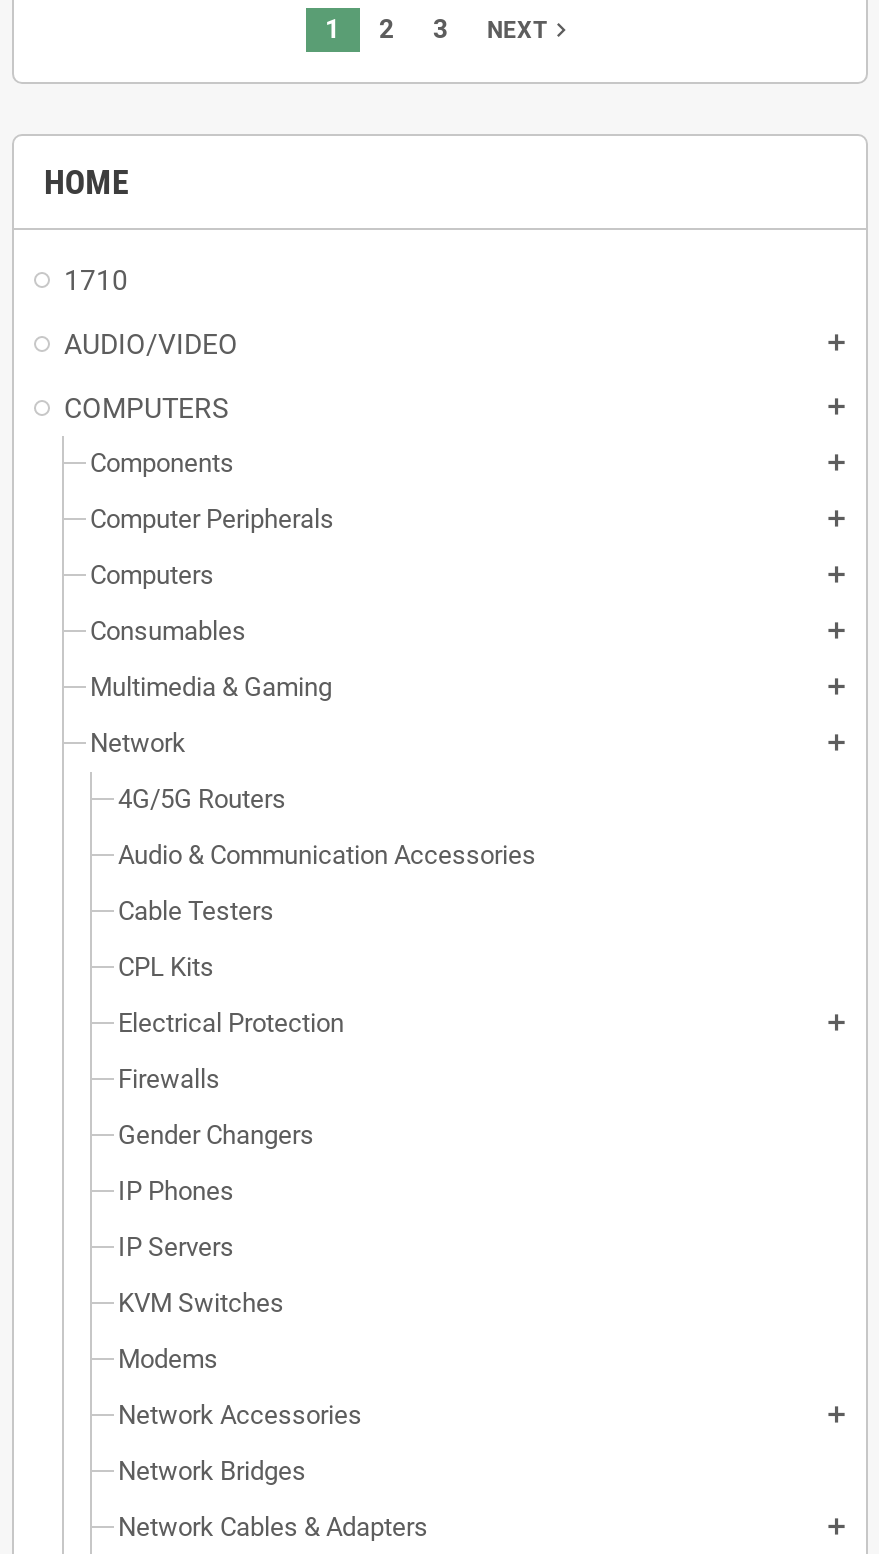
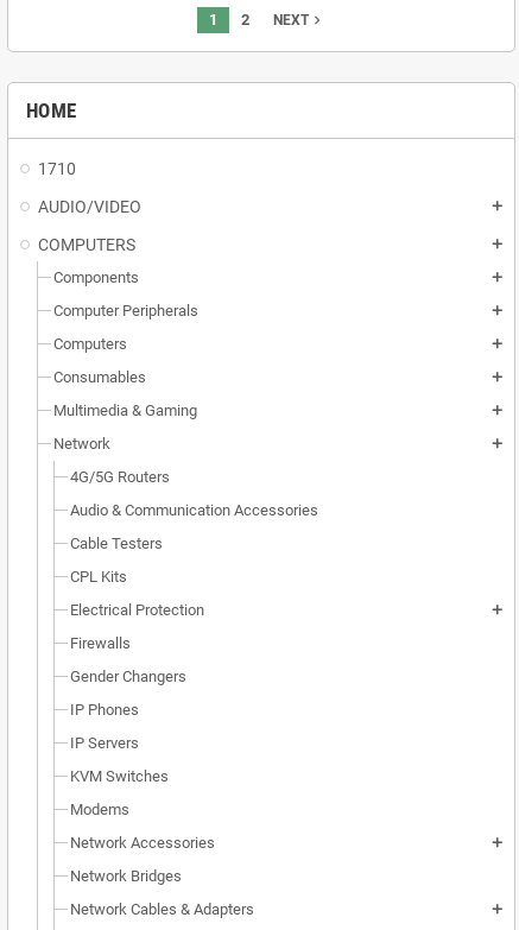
- 3
